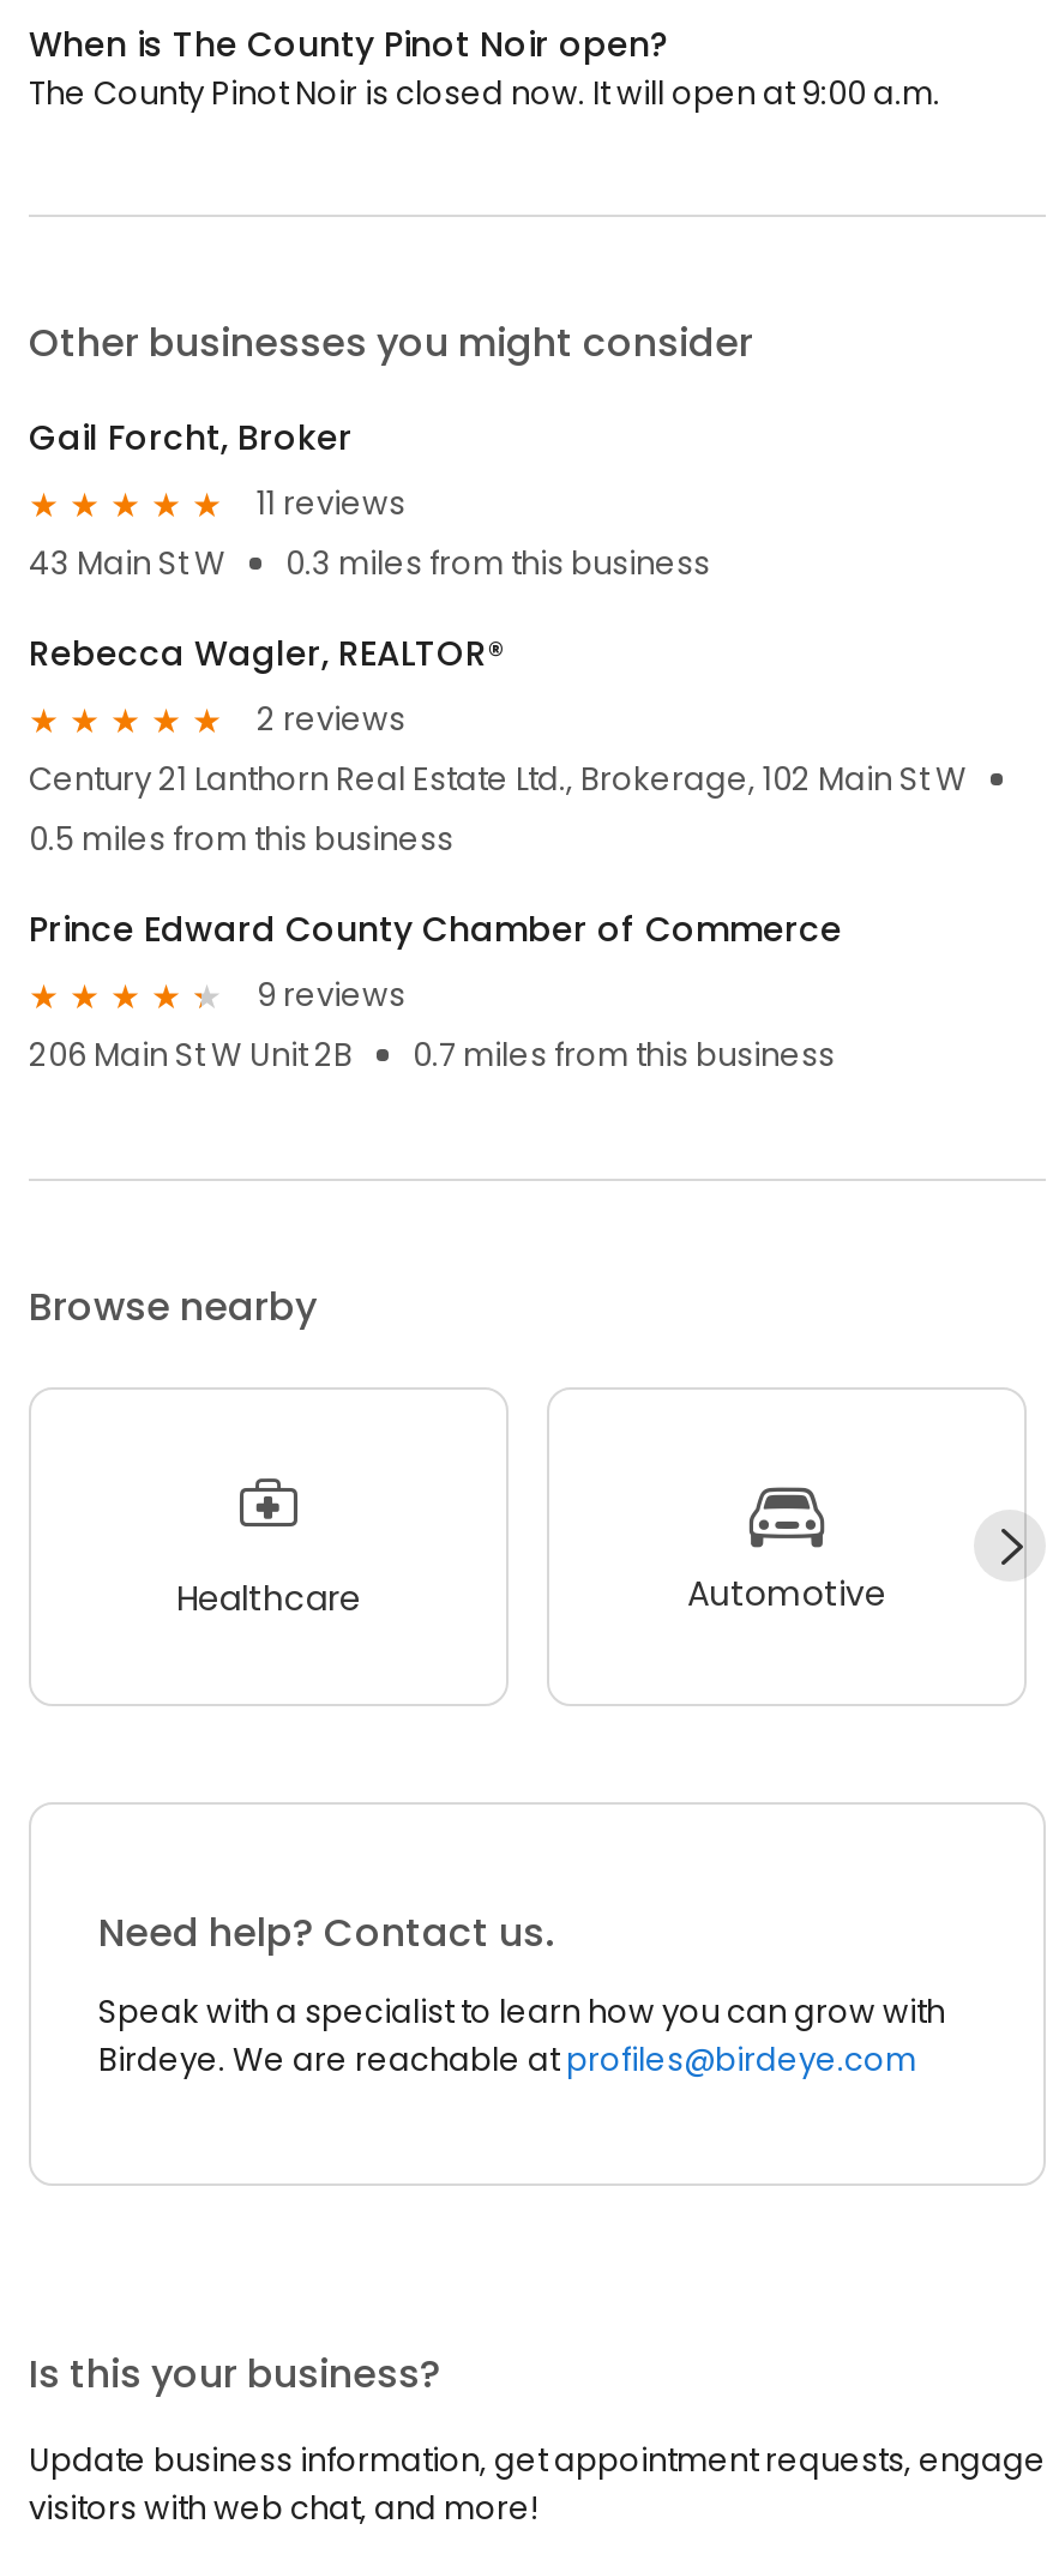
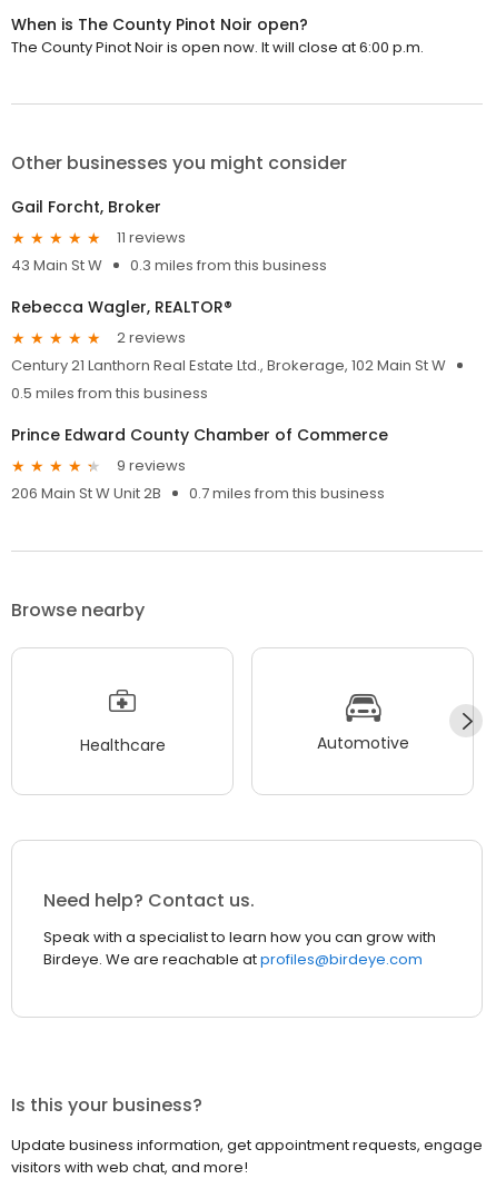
- The County Pinot Noir is closed now. It will open at 9:00 a.m.
+ The County Pinot Noir is open now. It will close at 6:00 p.m.
